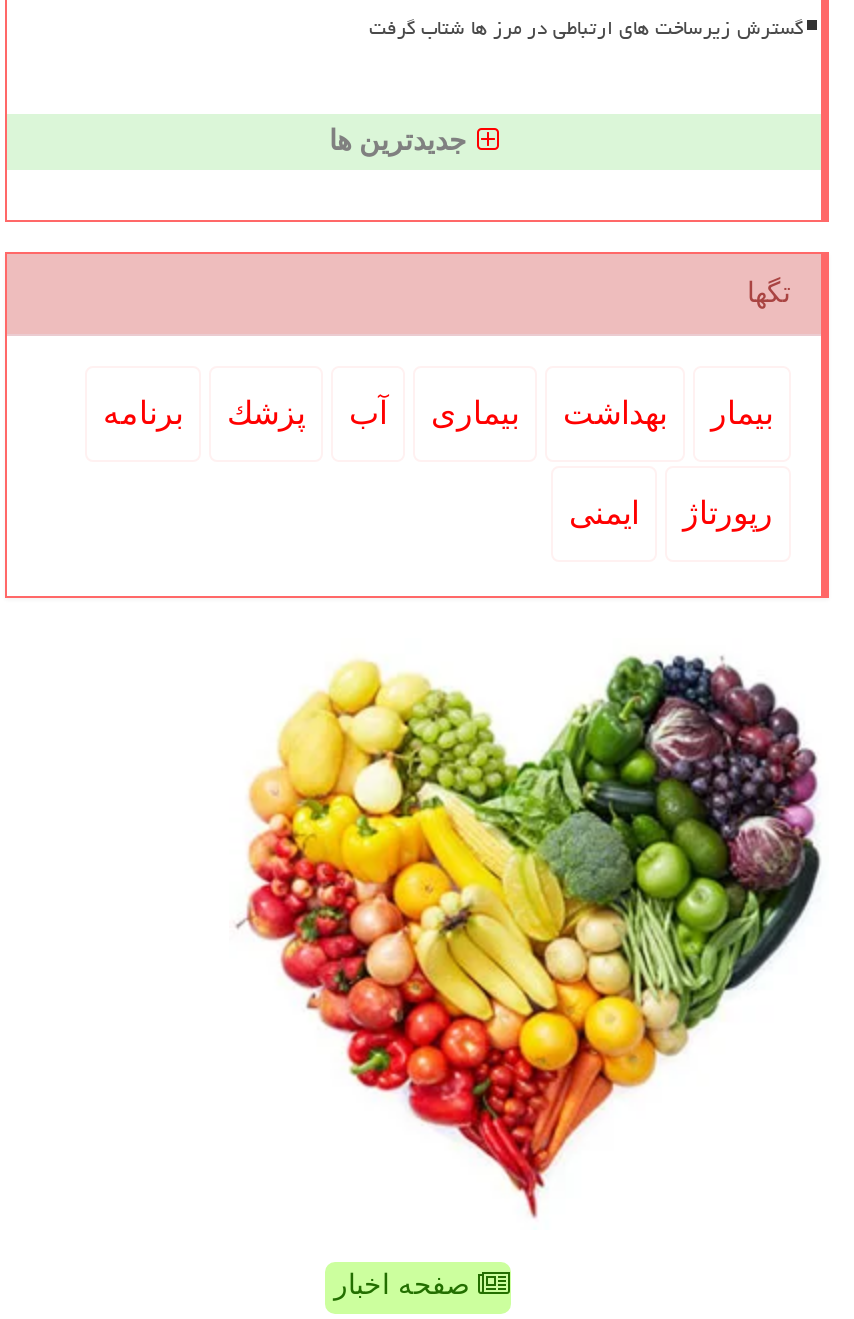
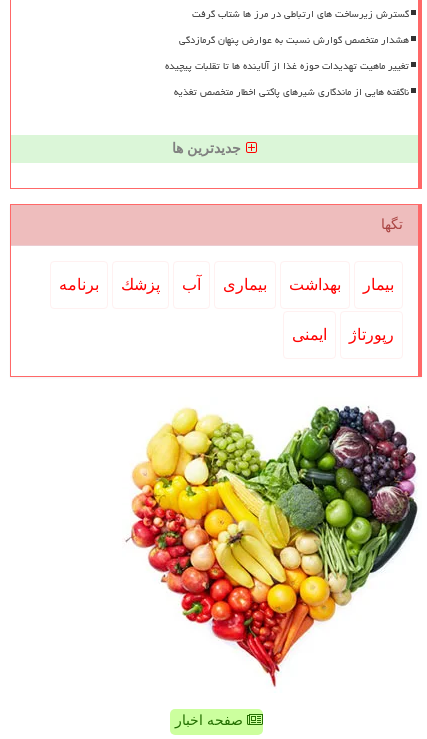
+ هشدار متخصص گوارش نسبت به عوارض پنهان گرمازدگی
+ تغییر ماهیت تهدیدات حوزه غذا از آلاینده ها تا تقلبات پیچیده
+ ناگفته هایی از ماندگاری شیرهای پاکتی اخطار متخصص تغذیه
